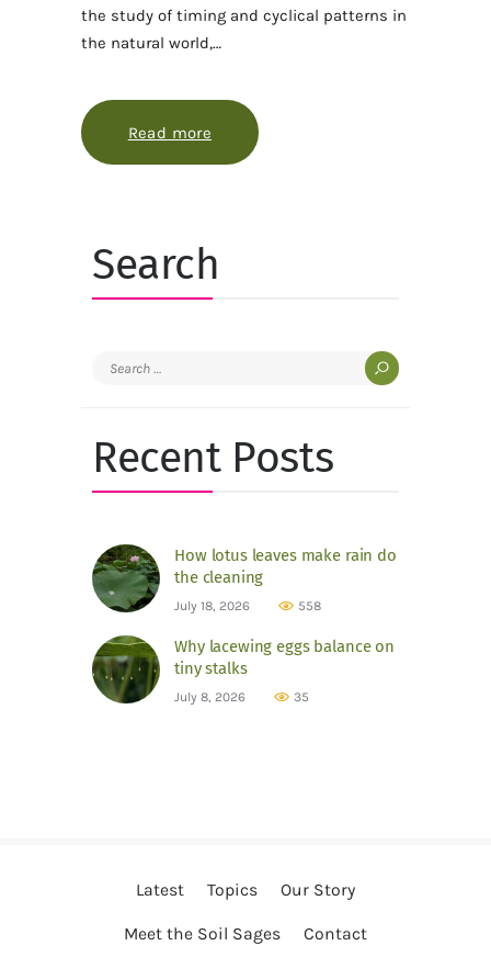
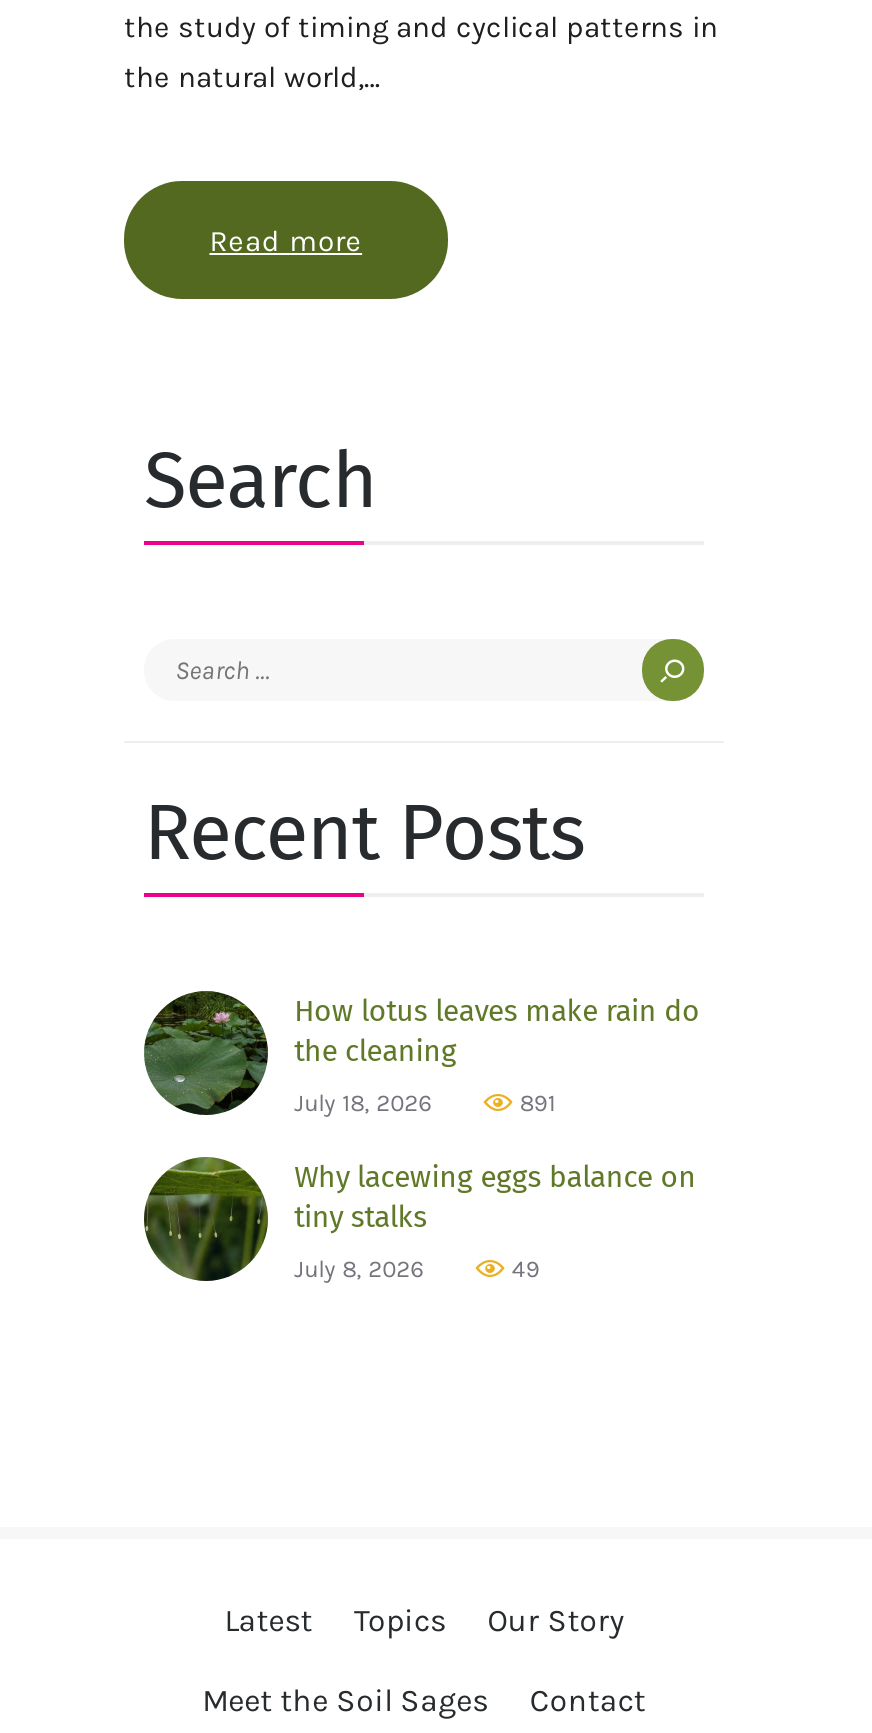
- 558
+ 891

- 35
+ 49
